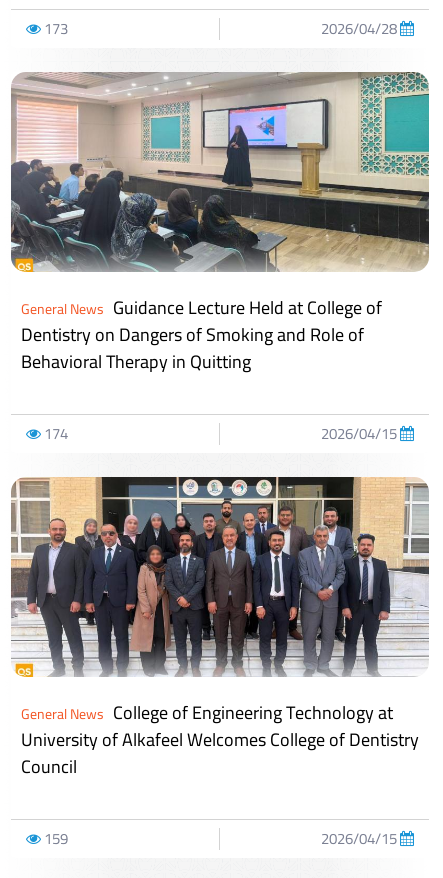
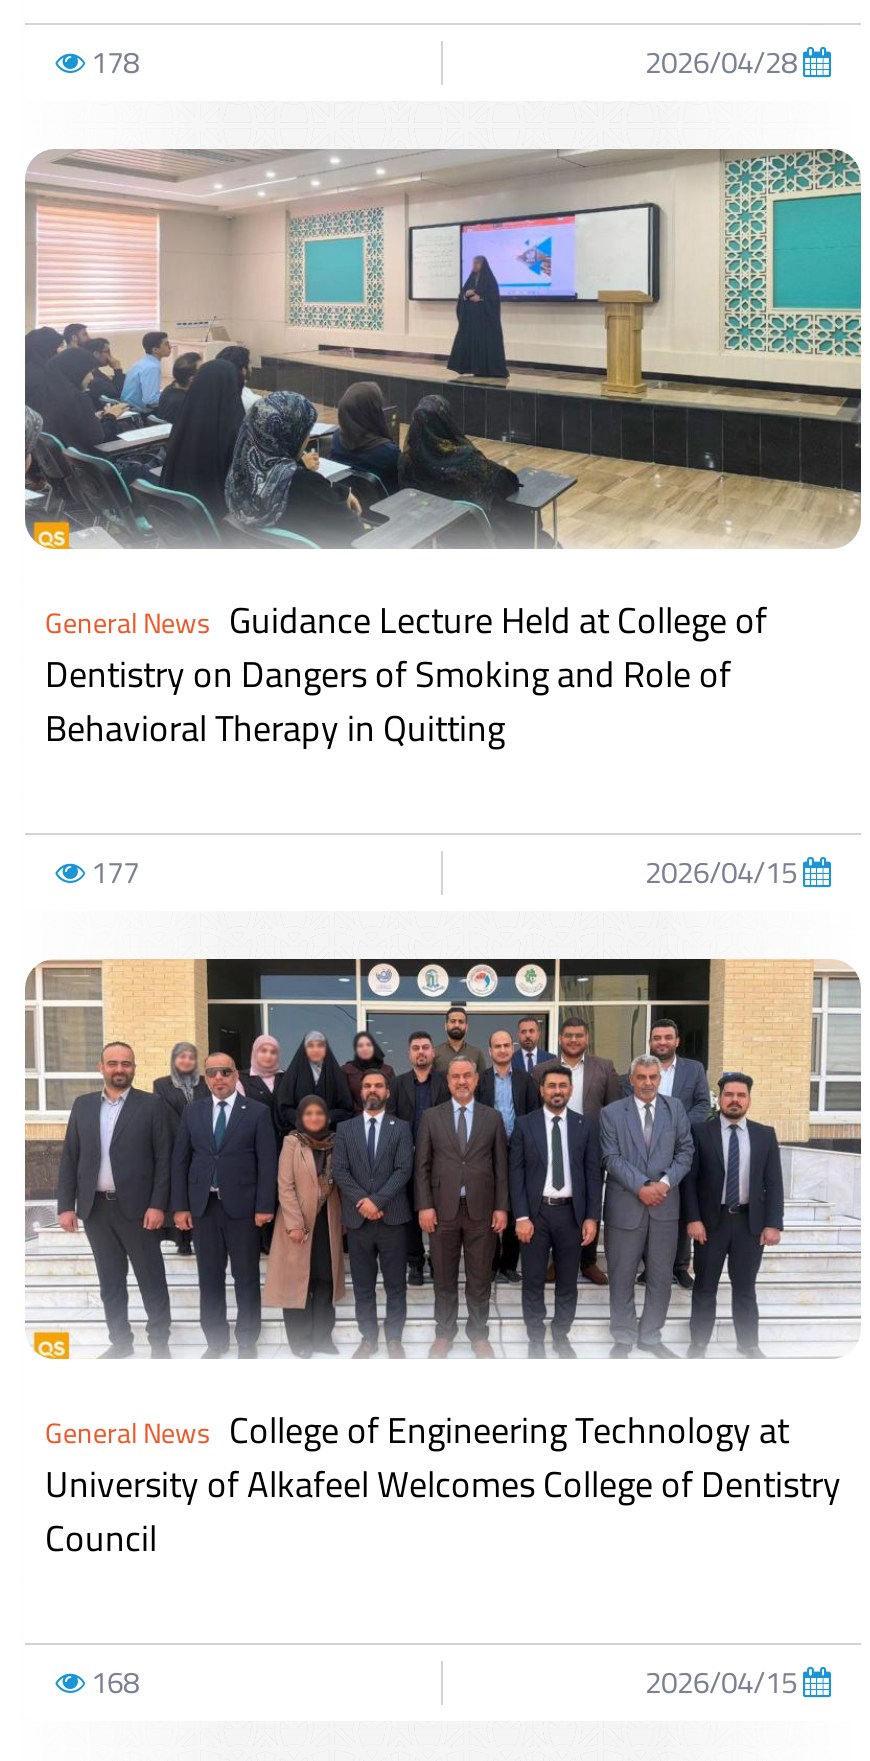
- 173
+ 178

- 174
+ 177

- 159
+ 168
